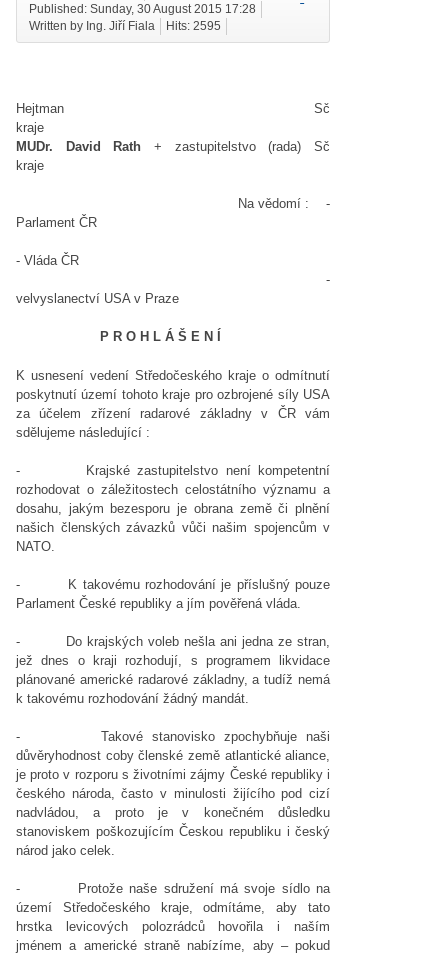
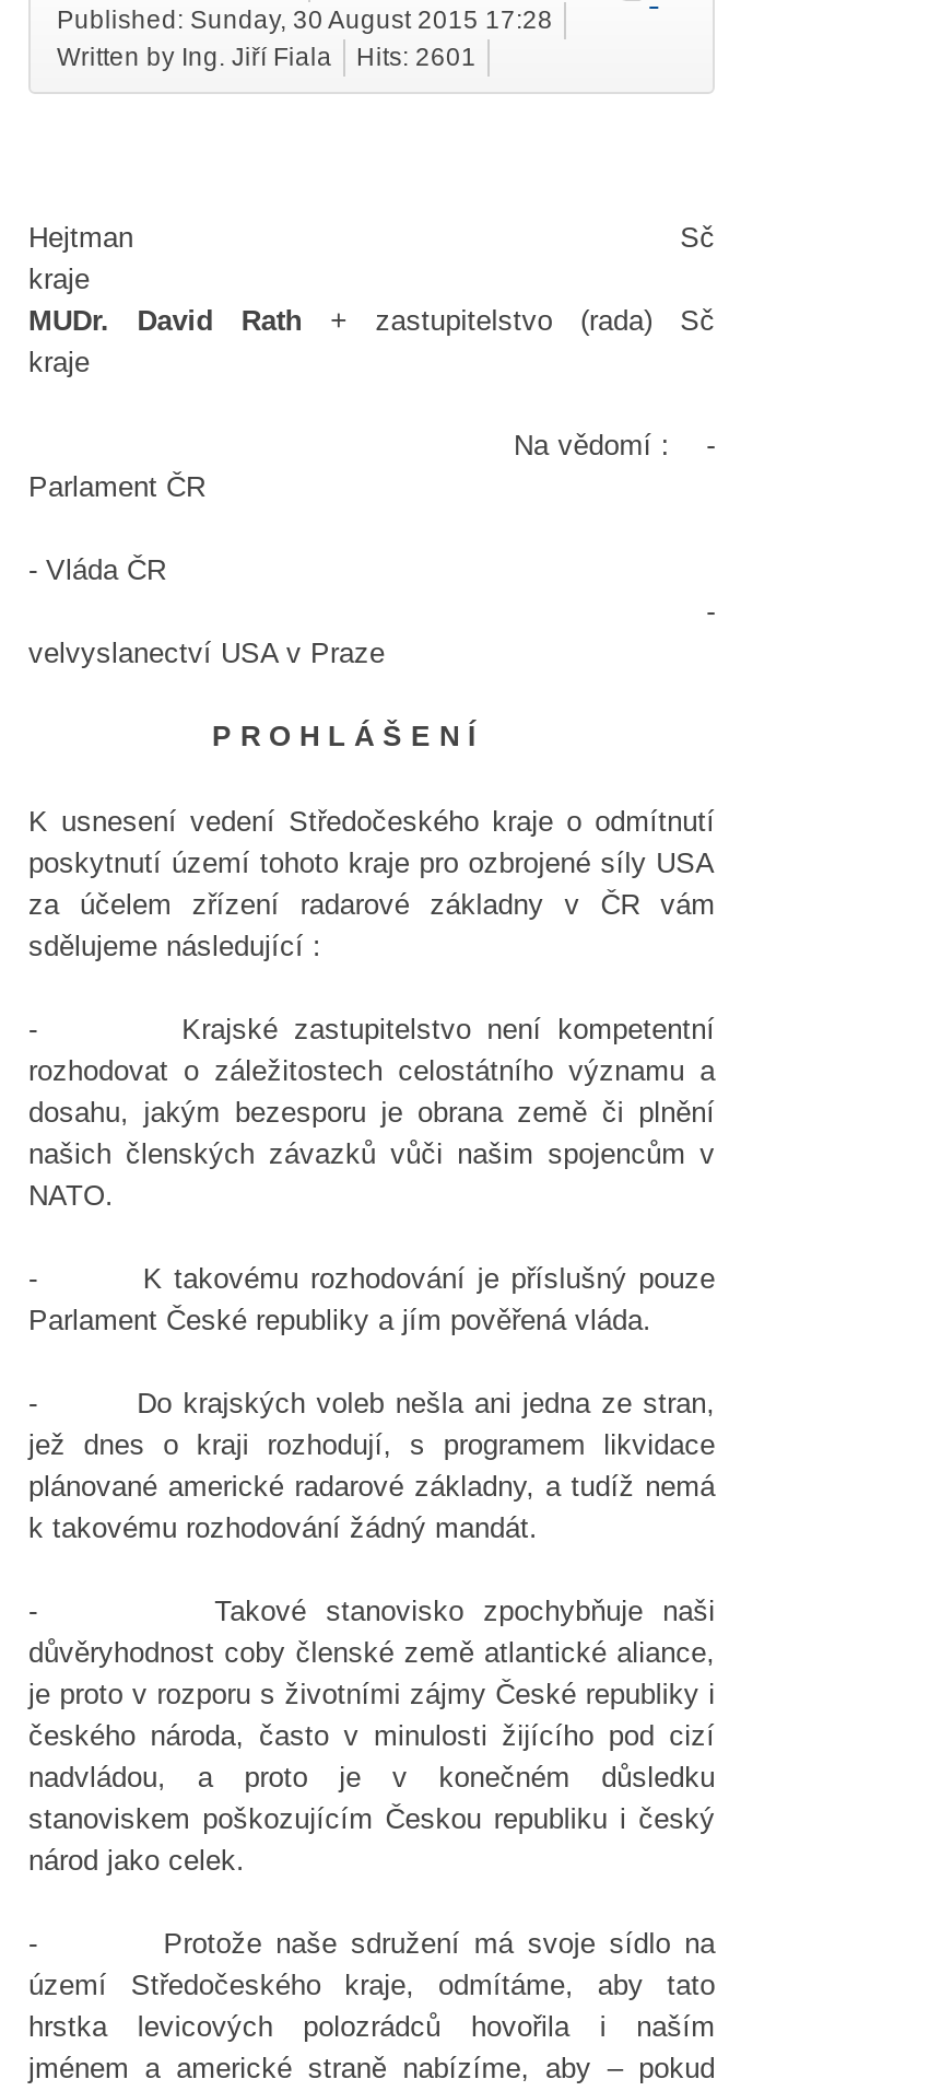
- Written by Ing. Jiří Fiala Hits: 2595
+ Written by Ing. Jiří Fiala Hits: 2601
